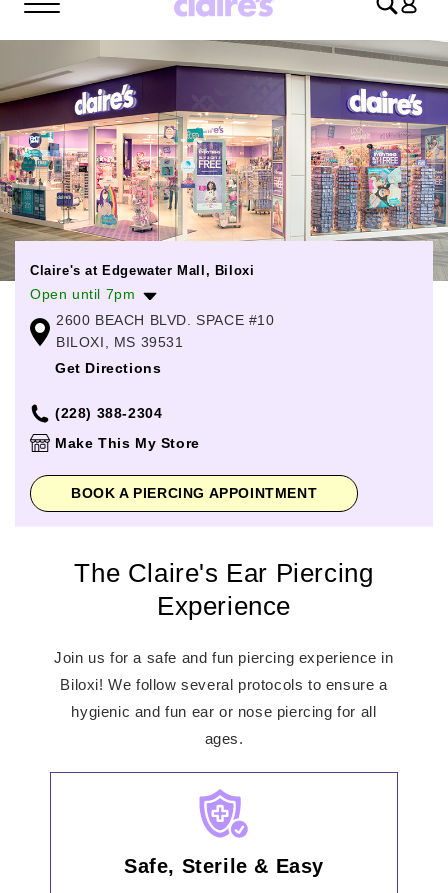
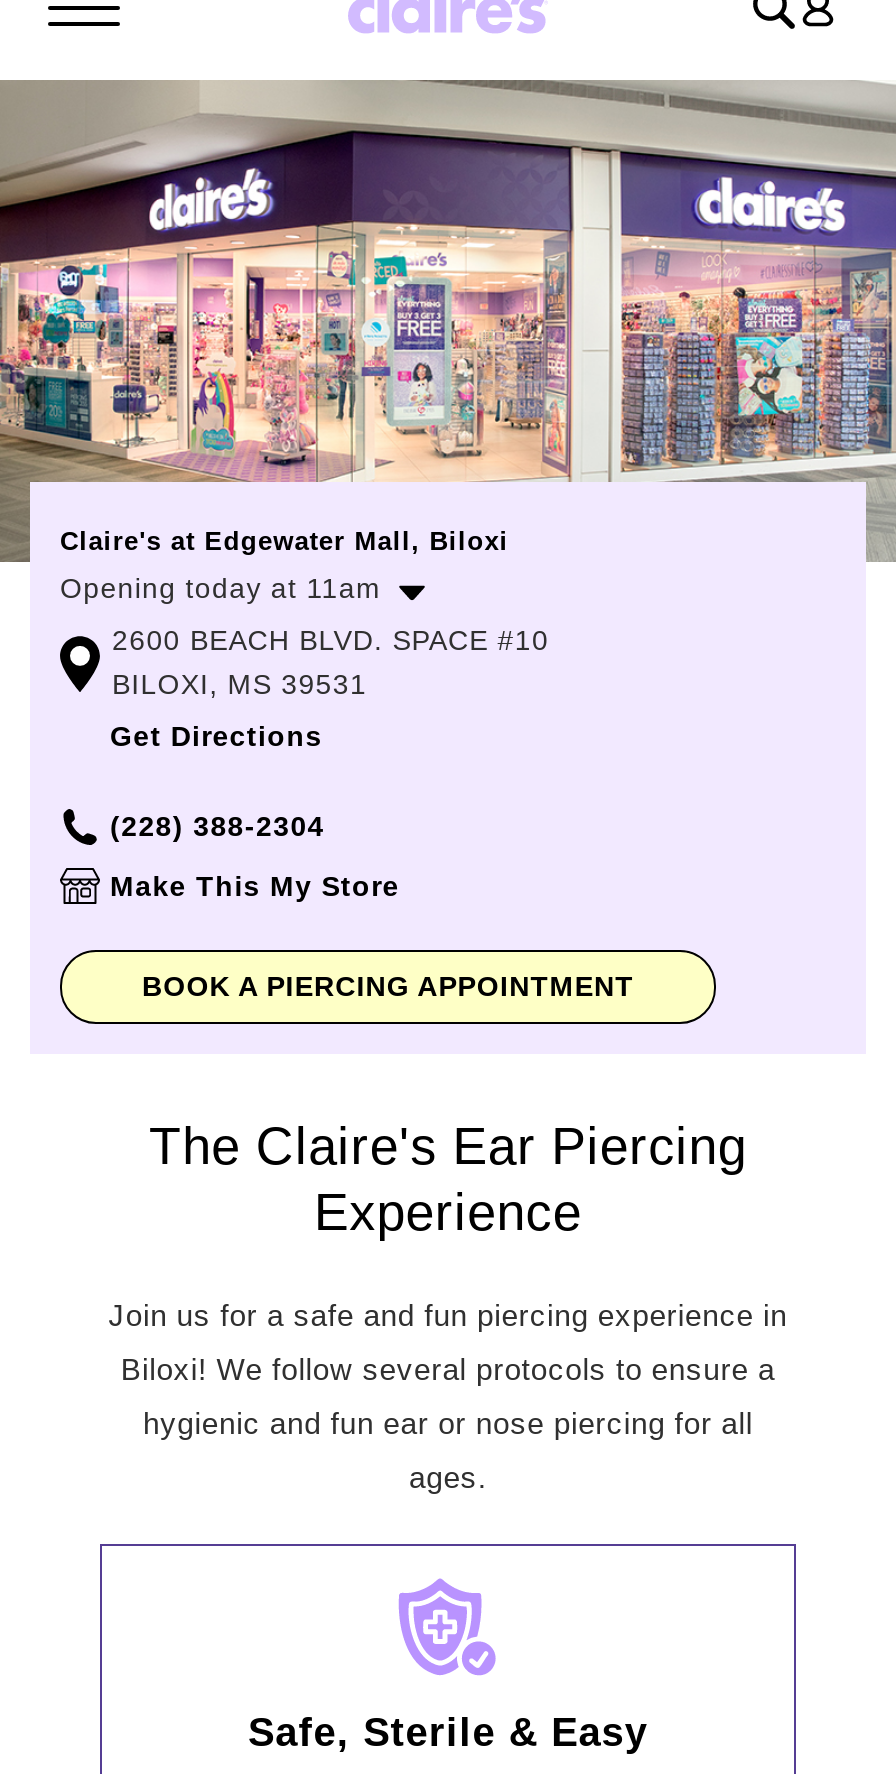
- Open until 7pm
+ Opening today at 11am
